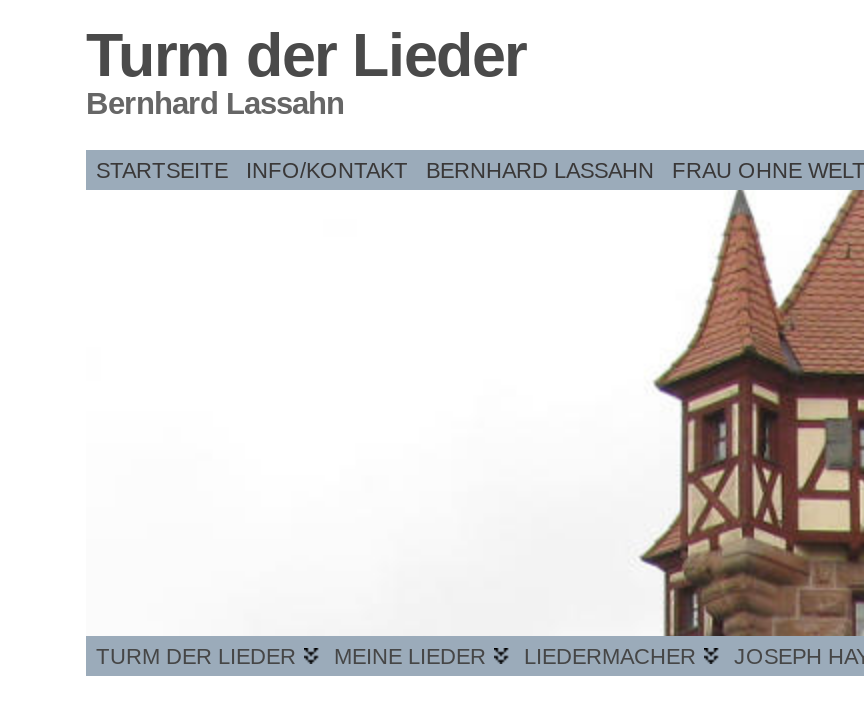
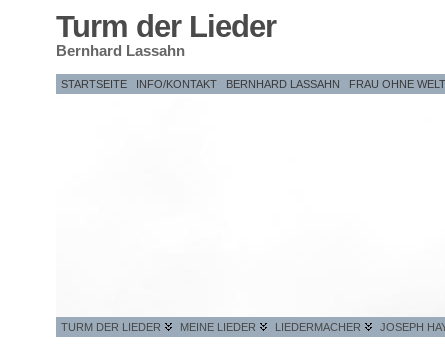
- [image]
